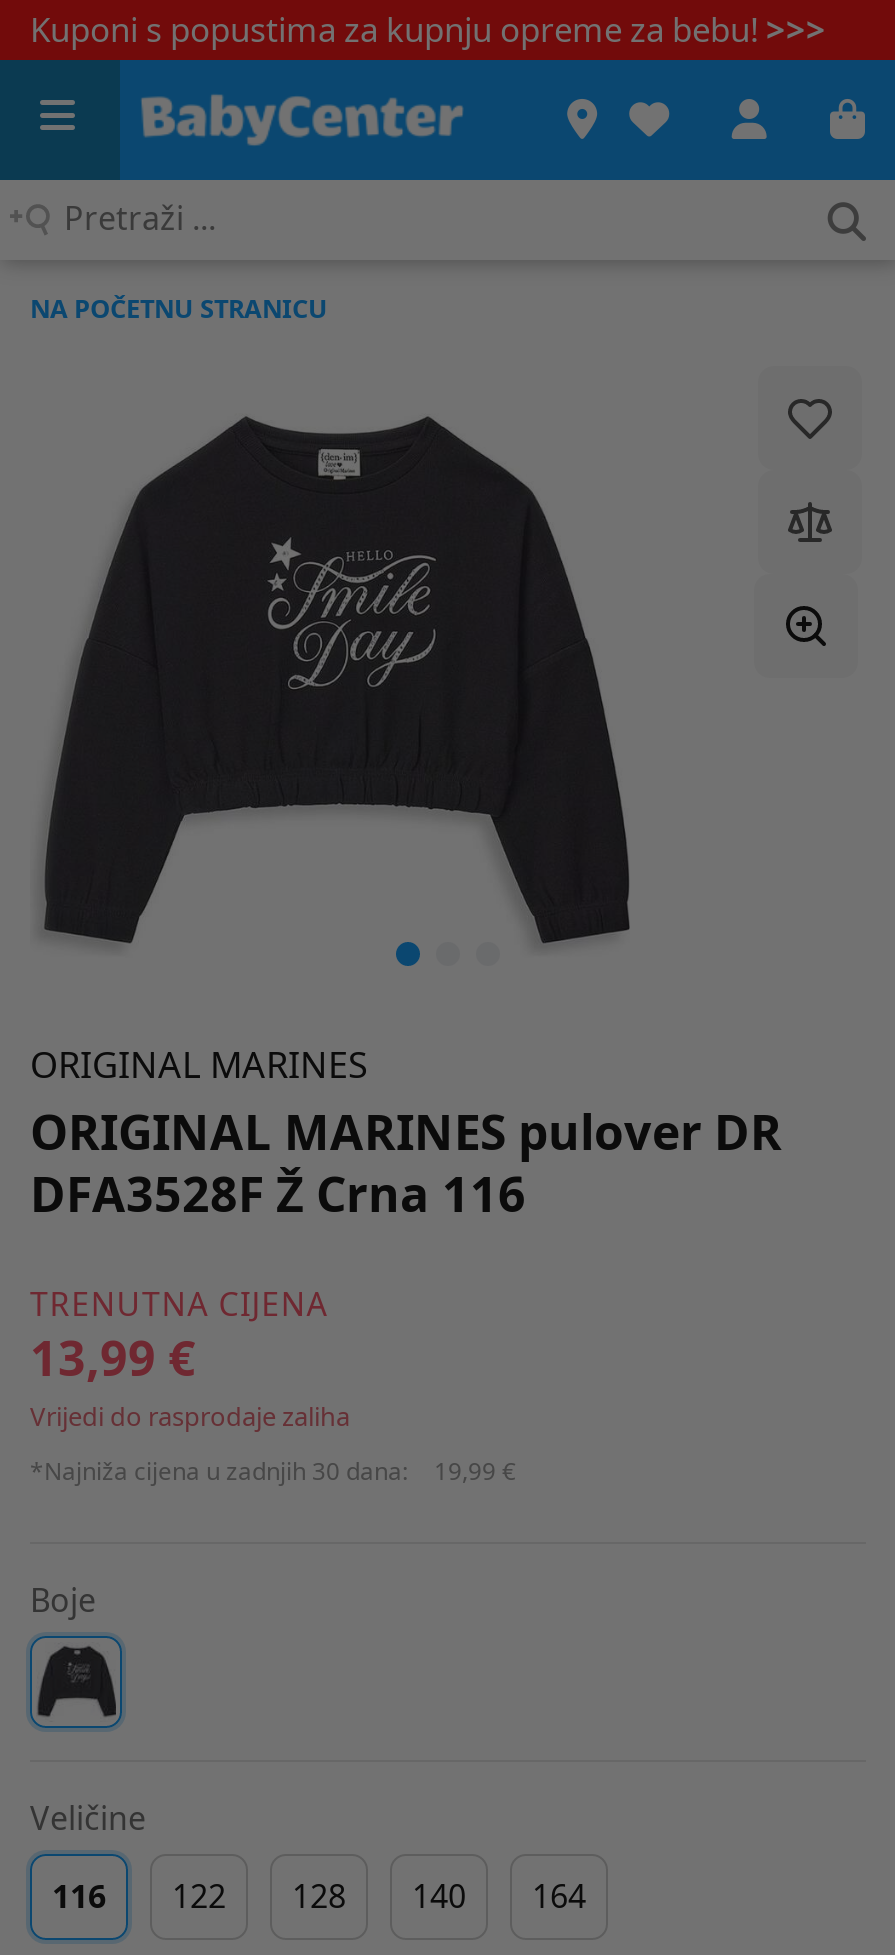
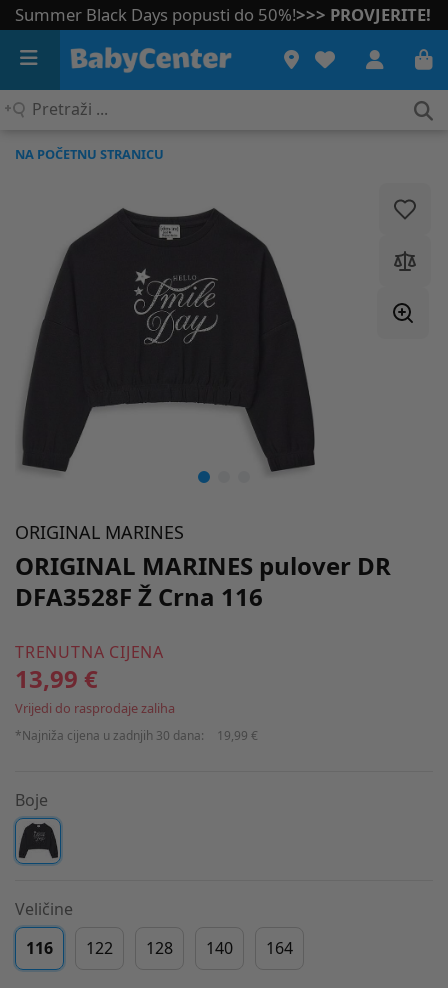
- Kuponi s popustima za kupnju opreme za bebu! >>>
+ Summer Black Days popusti do 50%! >>> PROVJERITE!
